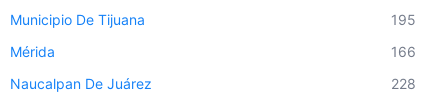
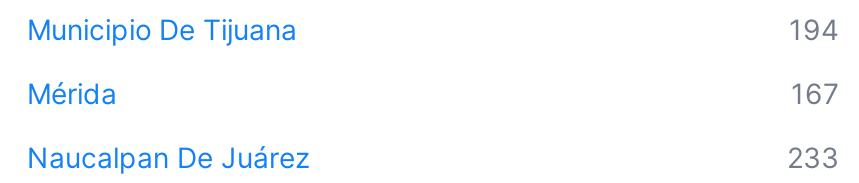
- 195
+ 194

- 166
+ 167

- 228
+ 233
